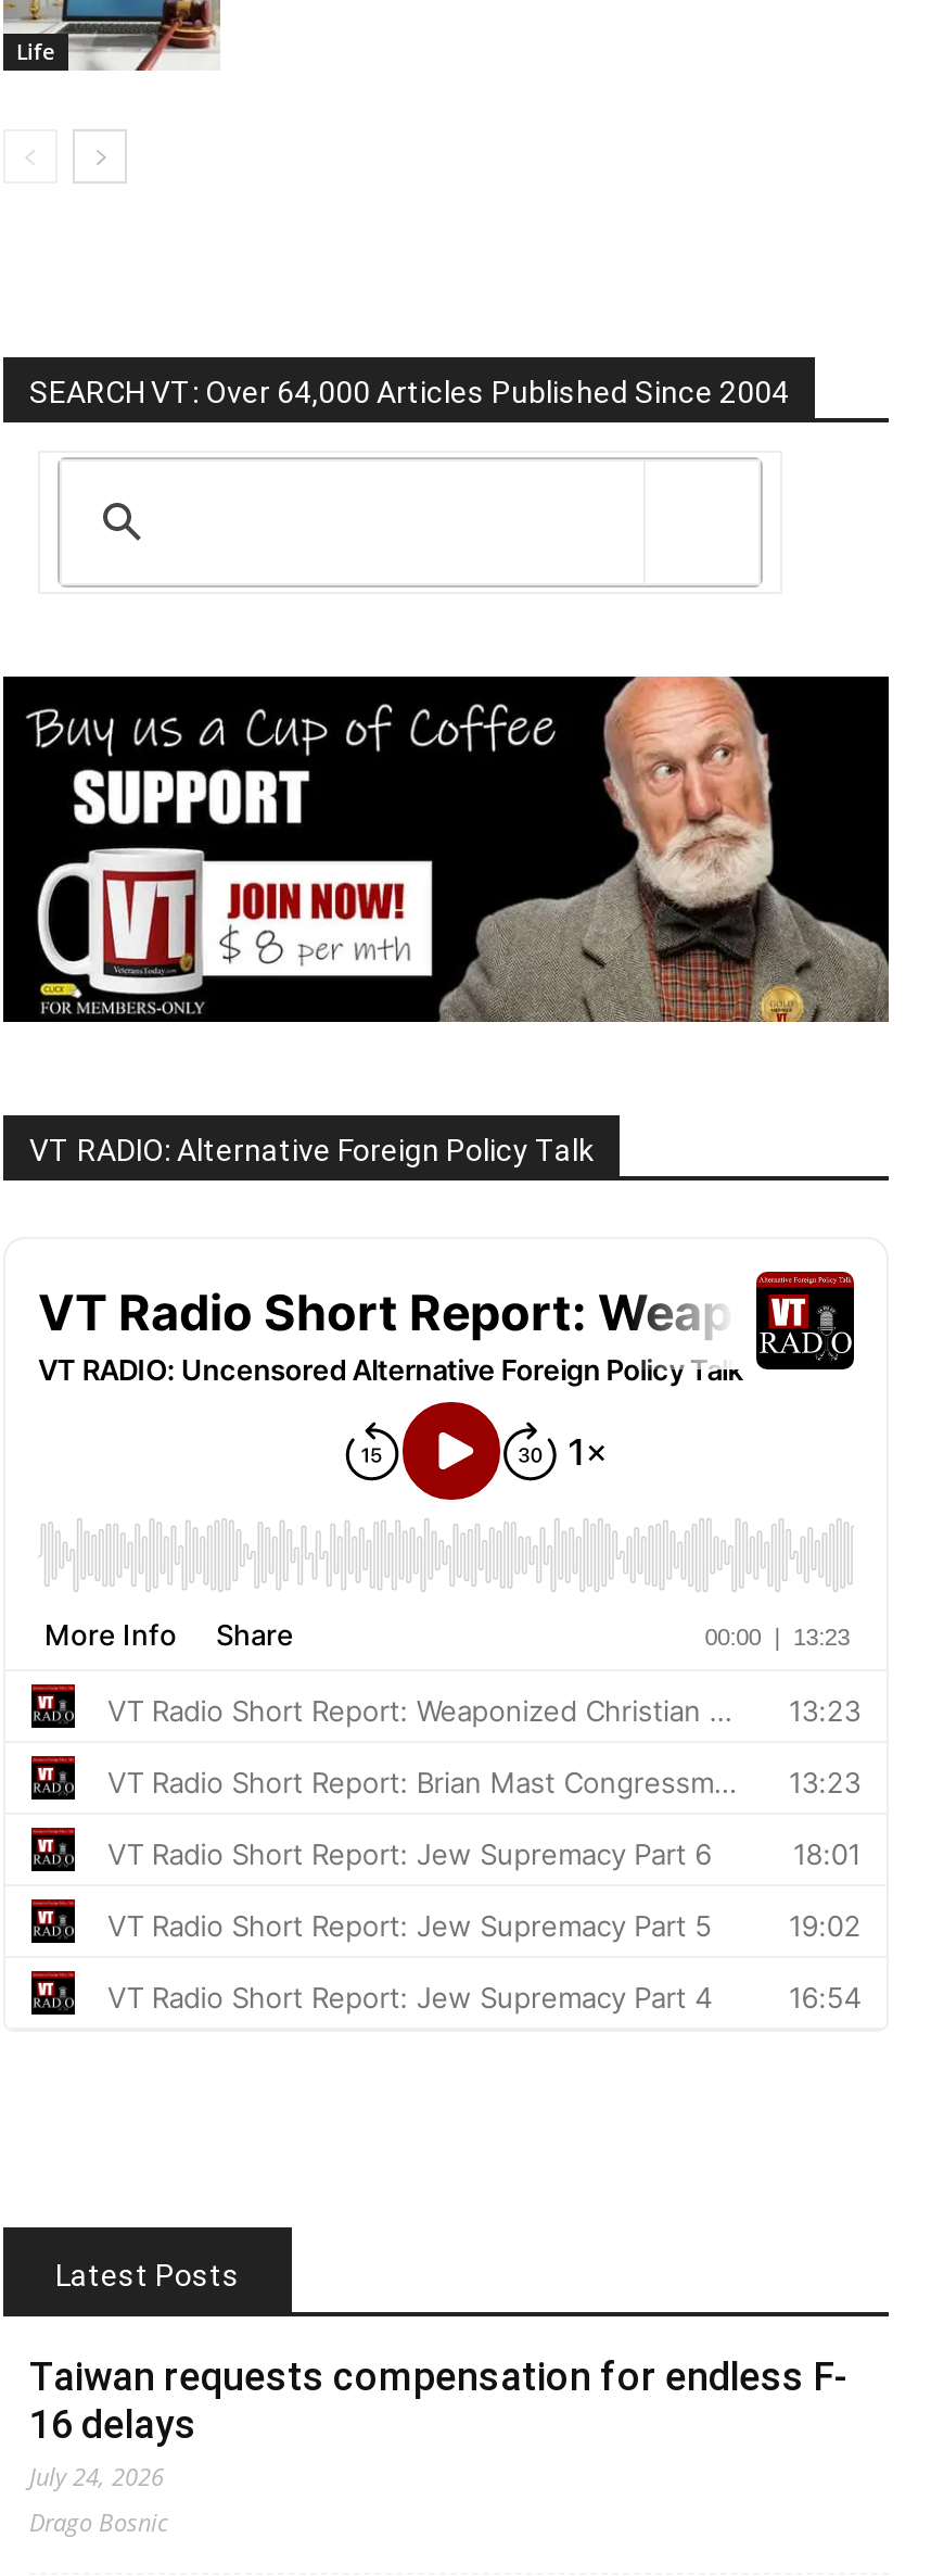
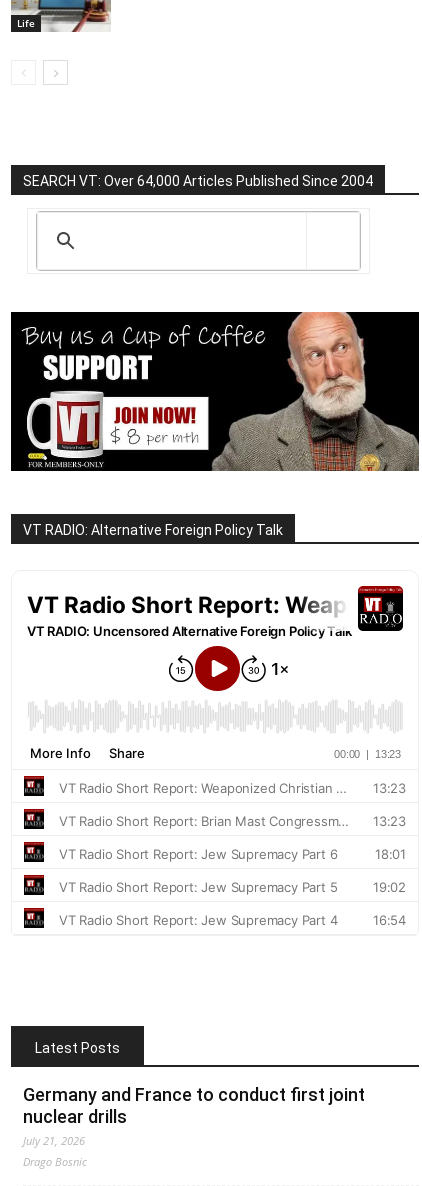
- Taiwan requests compensation for endless F-
- 16 delays
- July 24, 2026
+ Germany and France to conduct first joint
+ nuclear drills
+ July 21, 2026
